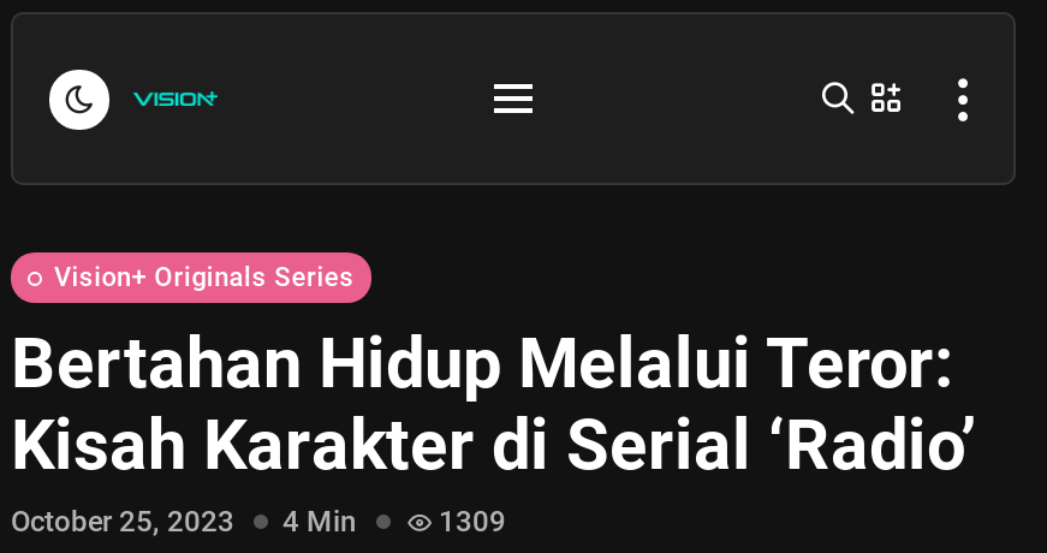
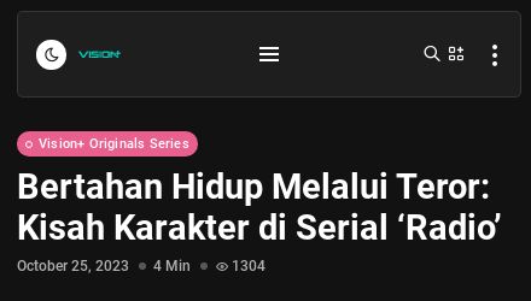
- 1309
+ 1304
